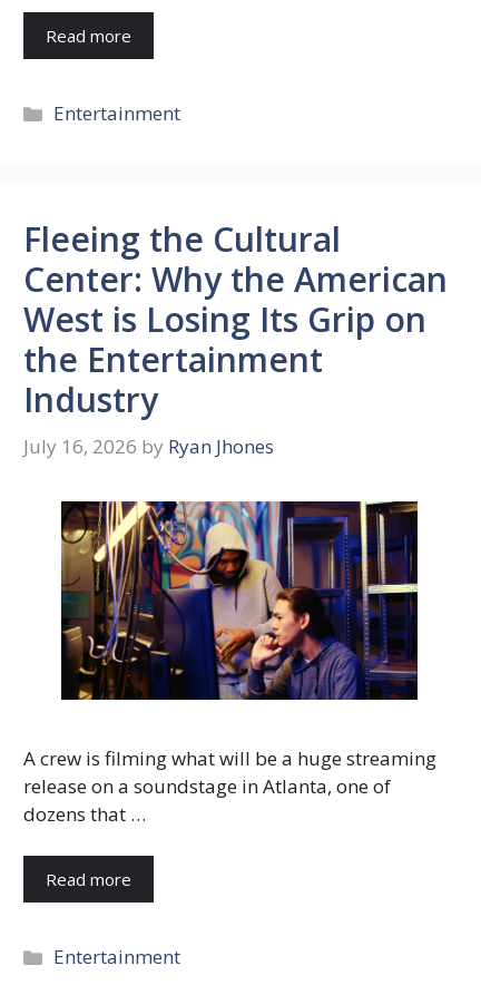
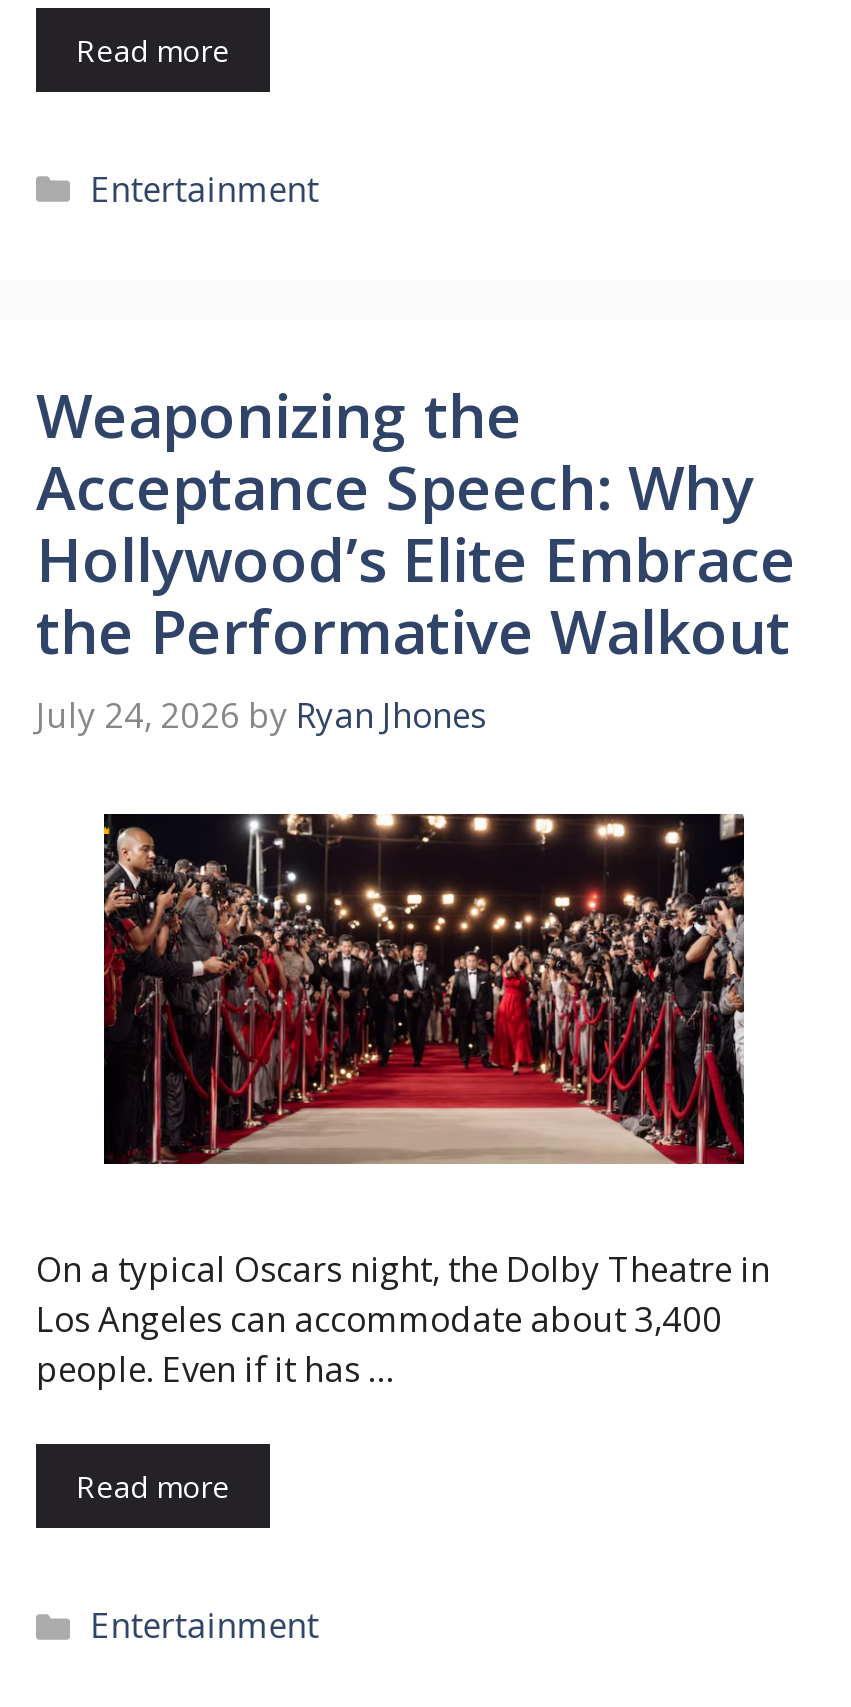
- Fleeing the Cultural
- Center: Why the American
- West is Losing Its Grip on
- the Entertainment
- Industry
- July 16, 2026 by Ryan Jhones
+ Weaponizing the
+ Acceptance Speech: Why
+ Hollywood’s Elite Embrace
+ the Performative Walkout
+ July 24, 2026 by Ryan Jhones

- [image]
+ [image]

- A crew is filming what will be a huge streaming
- release on a soundstage in Atlanta, one of
- dozens that …
+ On a typical Oscars night, the Dolby Theatre in
+ Los Angeles can accommodate about 3,400
+ people. Even if it has …
